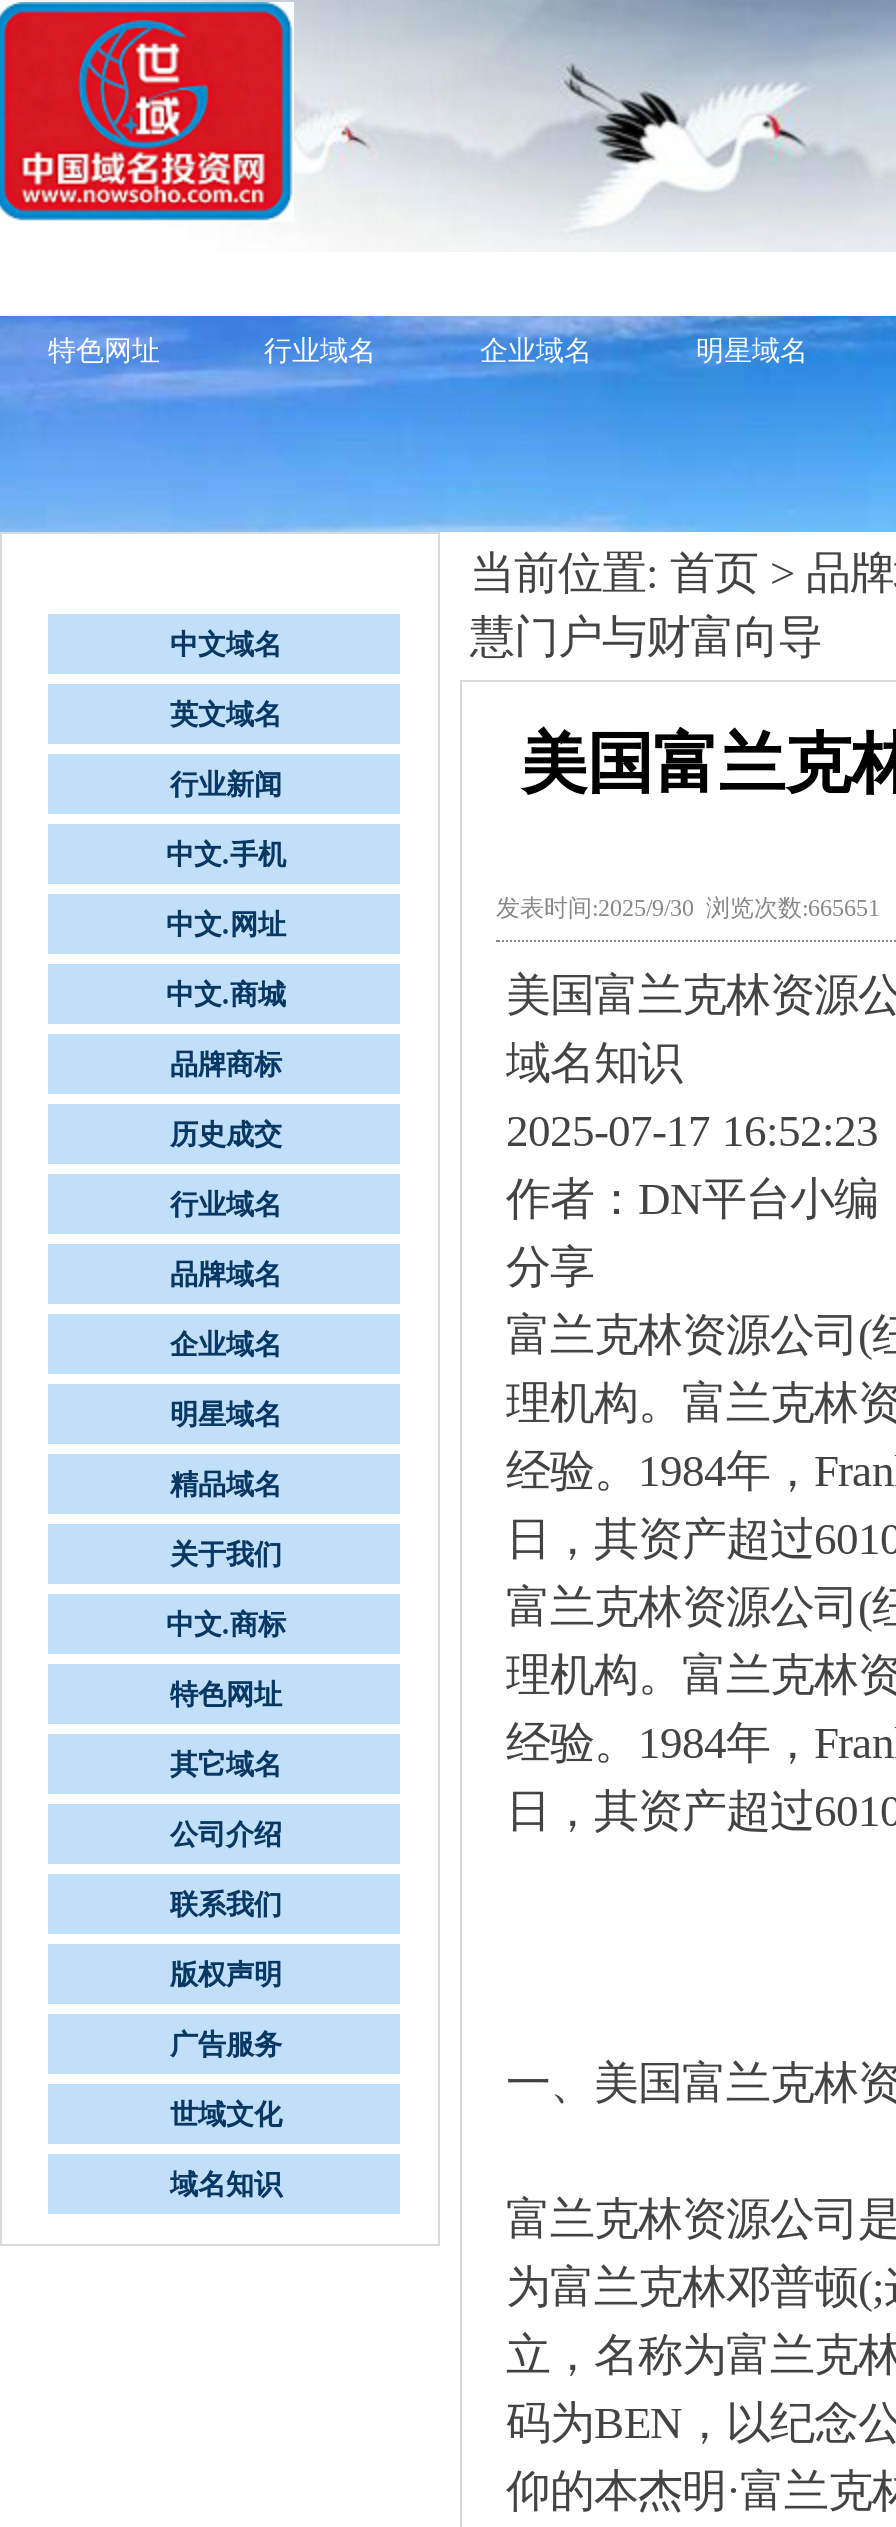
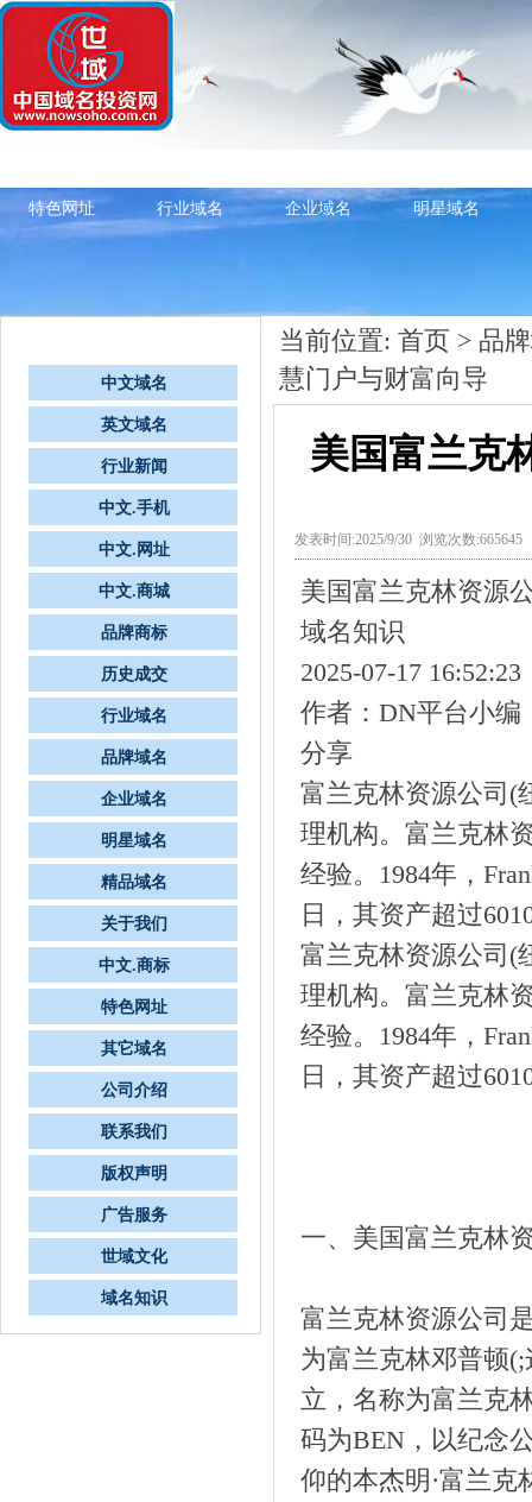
- 发表时间:2025/9/30 浏览次数:665651
+ 发表时间:2025/9/30 浏览次数:665645
